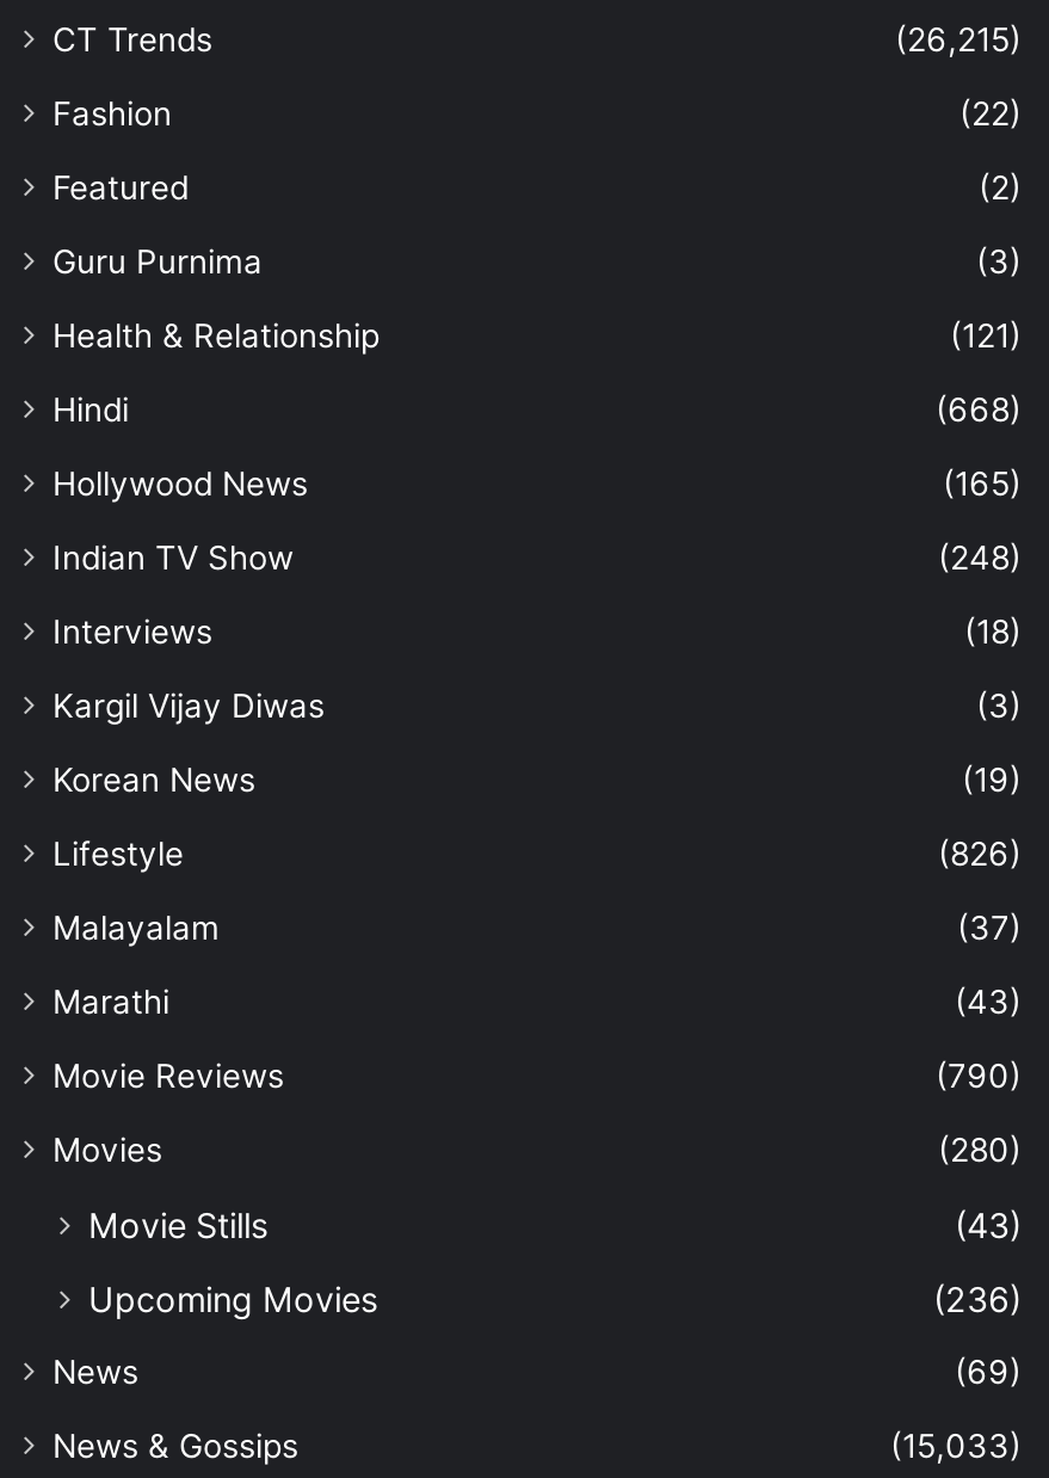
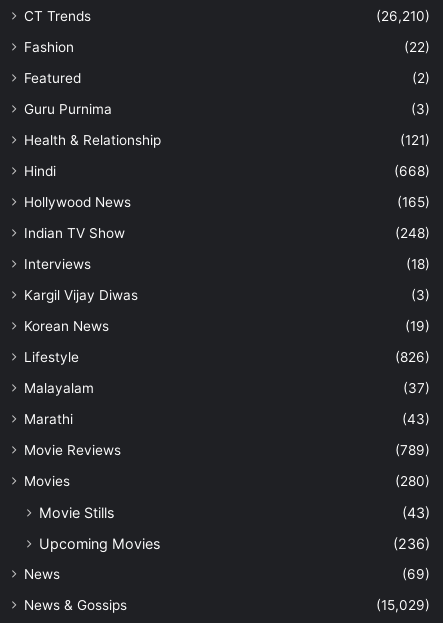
- (26,215)
+ (26,210)

- (790)
+ (789)

- (15,033)
+ (15,029)
